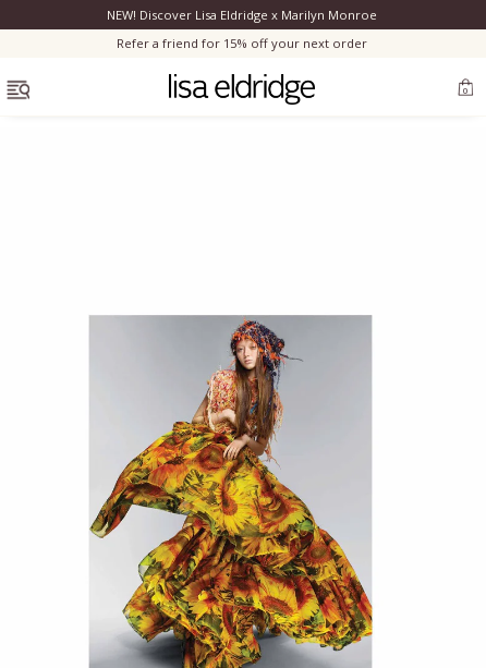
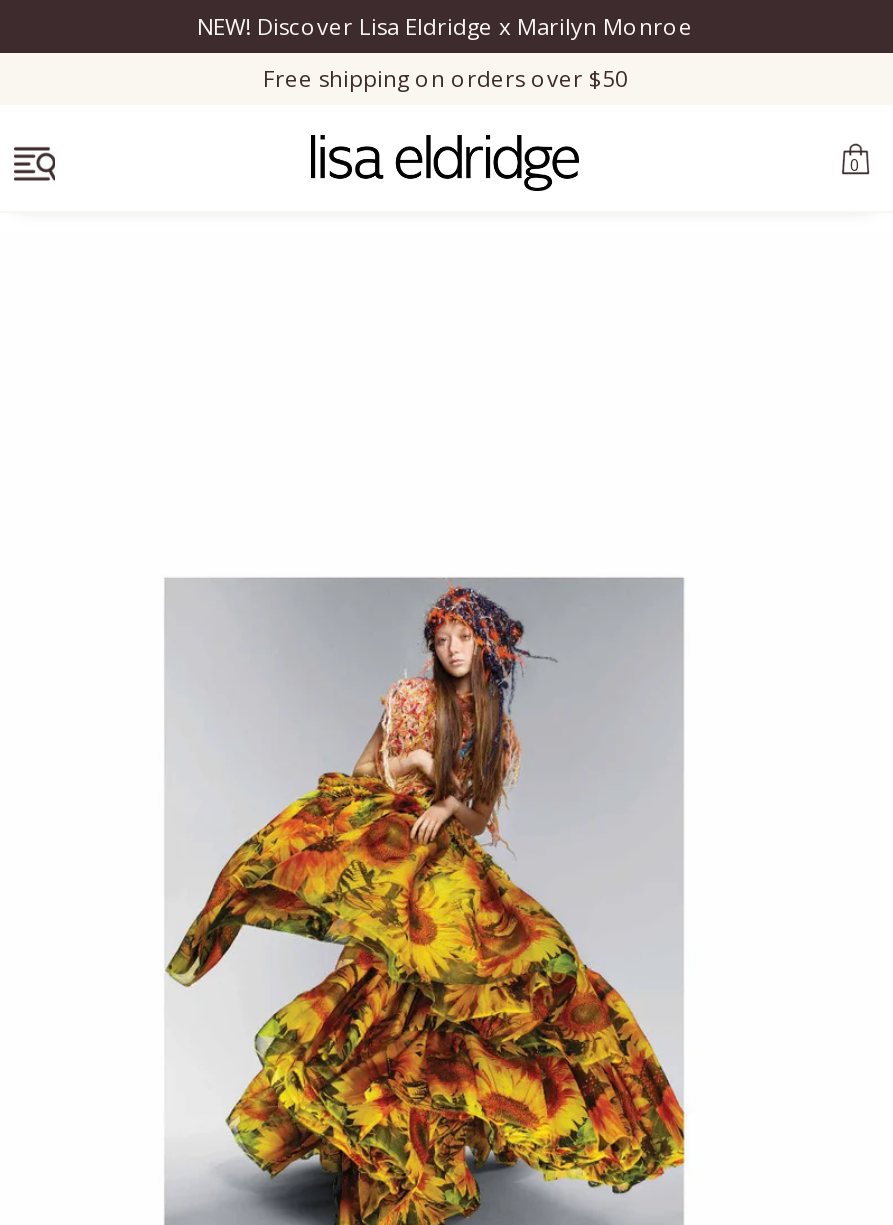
- Refer a friend for 15% off your next order
+ Free shipping on orders over $50
